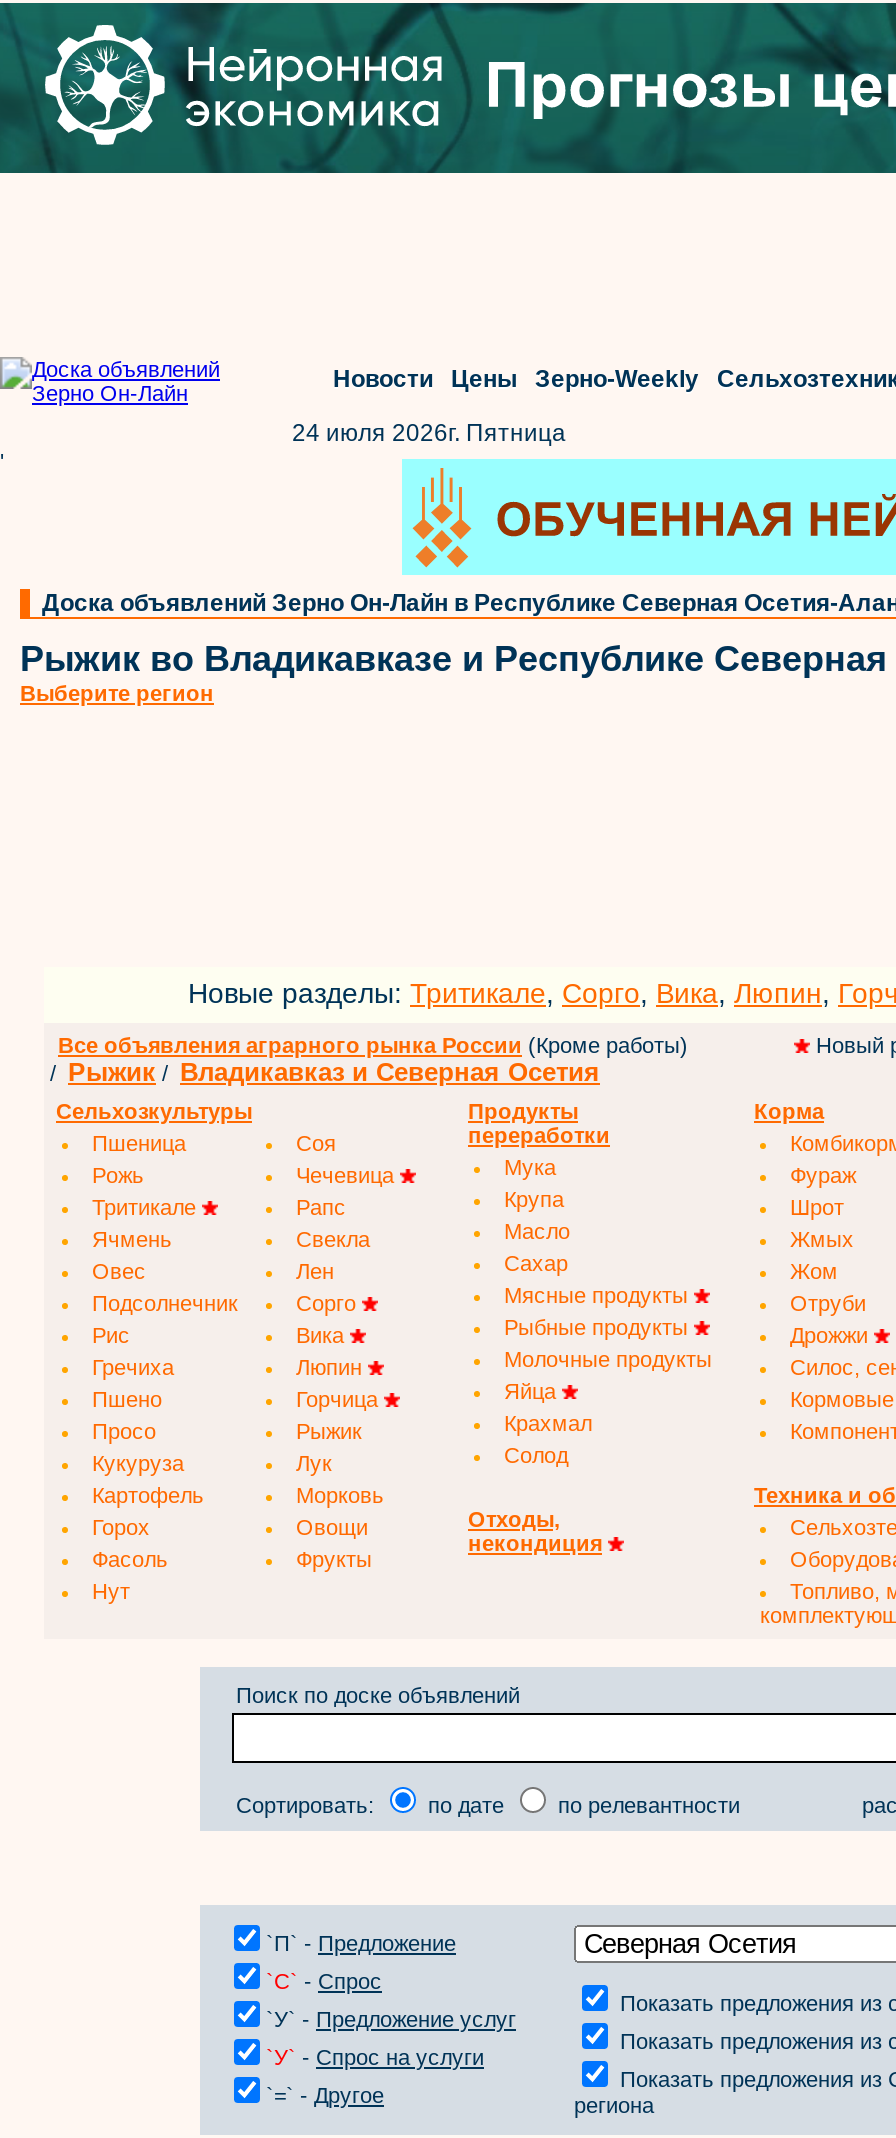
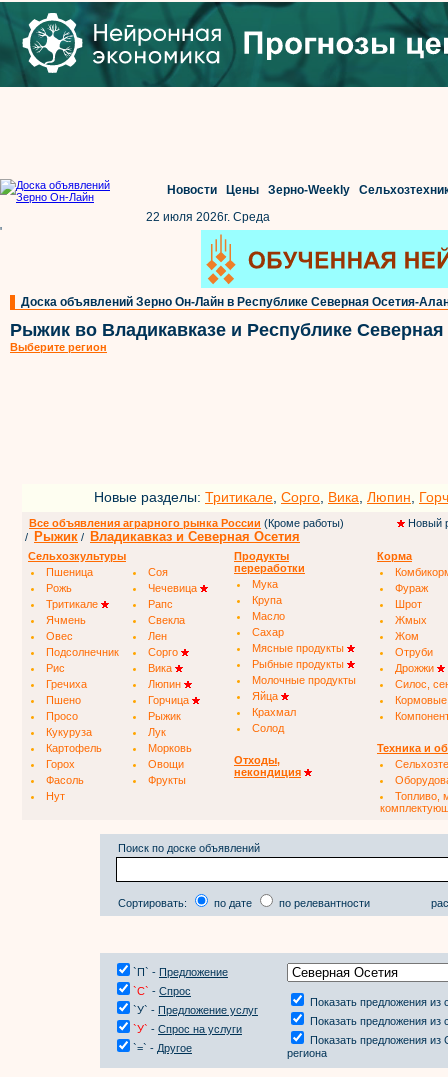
- 24 июля 2026г. Пятница
+ 22 июля 2026г. Среда
